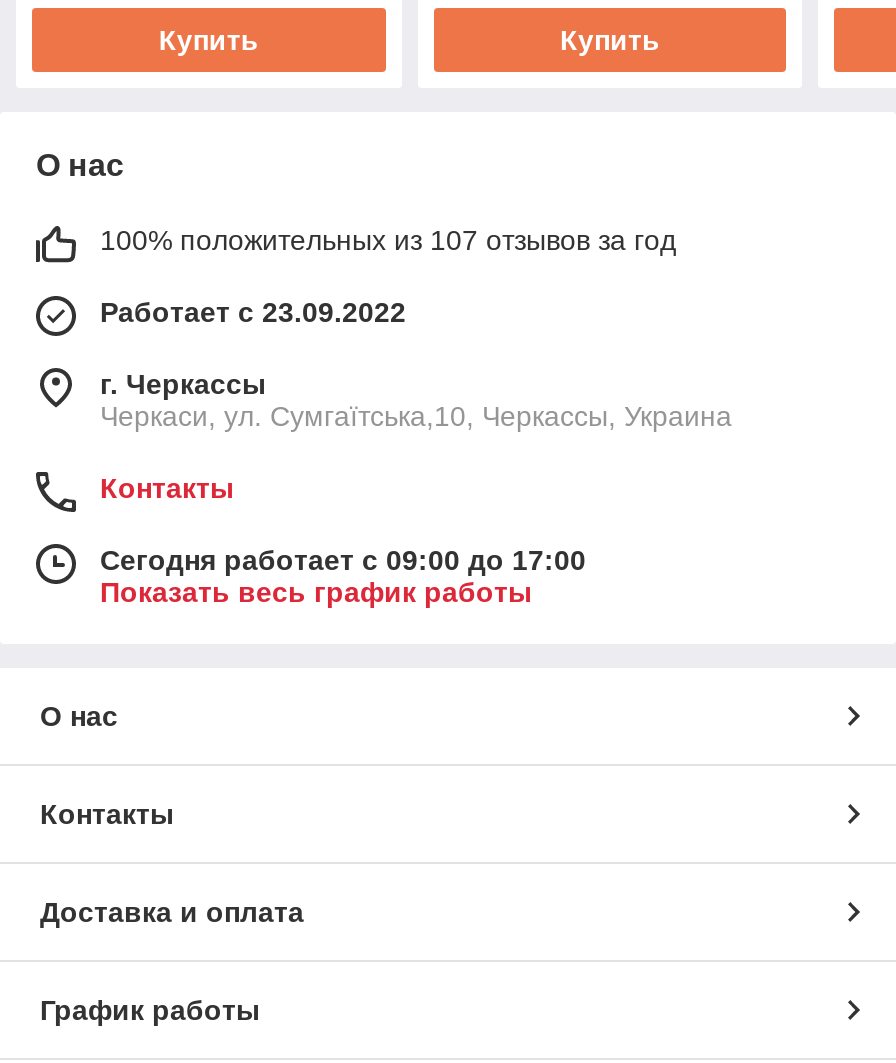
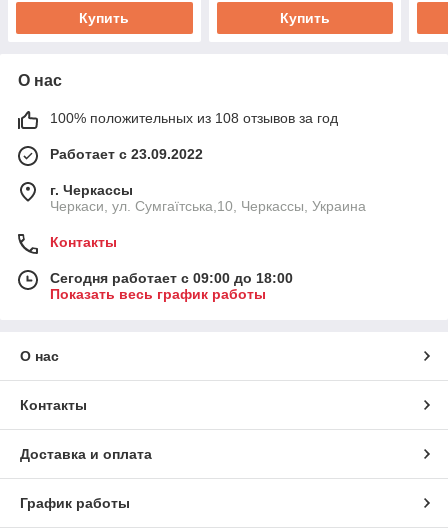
- 100% положительных из 107 отзывов за год
+ 100% положительных из 108 отзывов за год

- Сегодня работает с 09:00 до 17:00
+ Сегодня работает с 09:00 до 18:00
